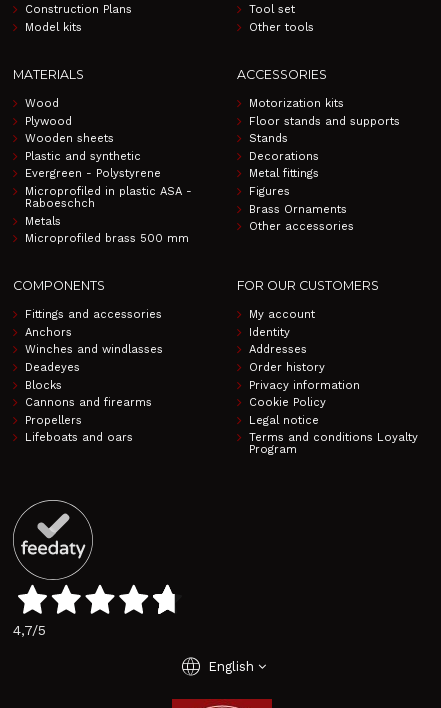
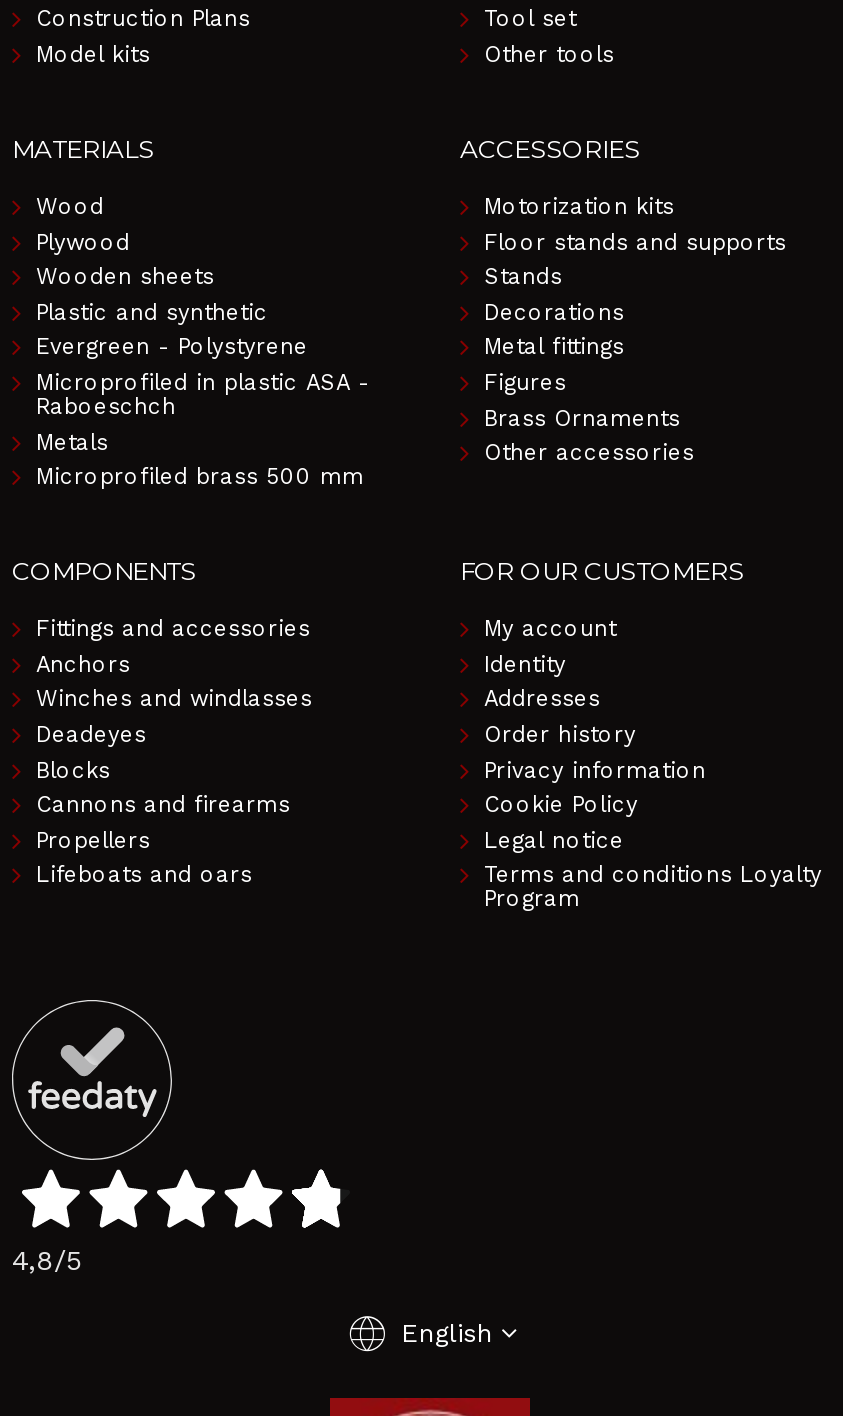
- 4,7/5
+ 4,8/5
